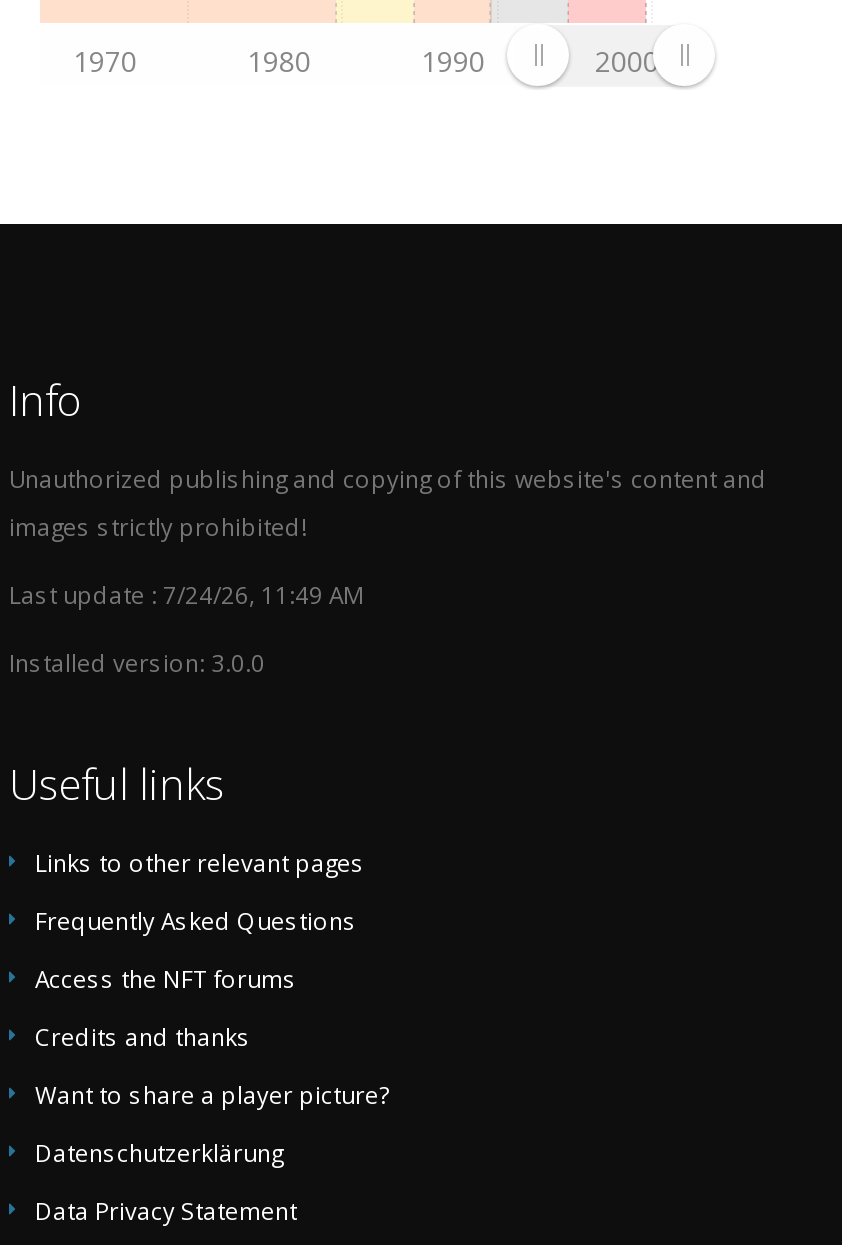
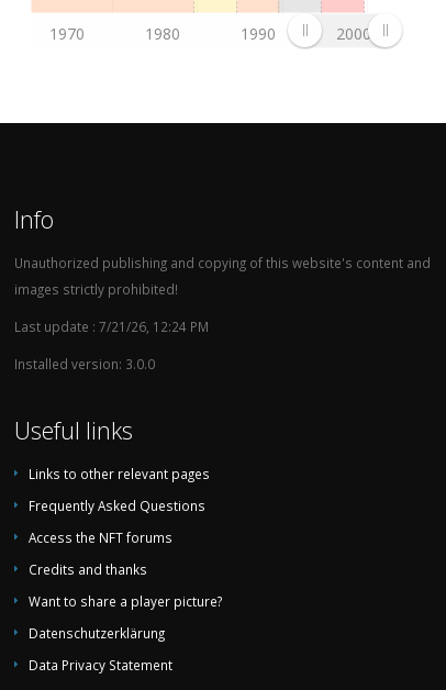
- Last update : 7/24/26, 11:49 AM
+ Last update : 7/21/26, 12:24 PM
